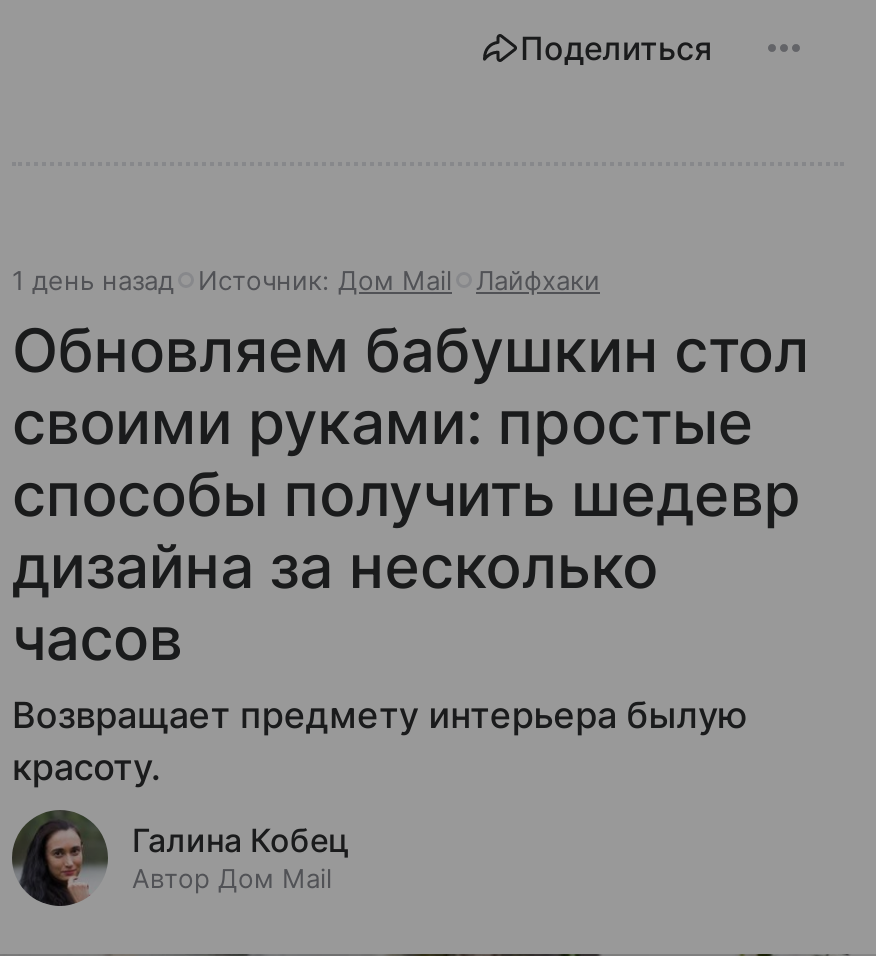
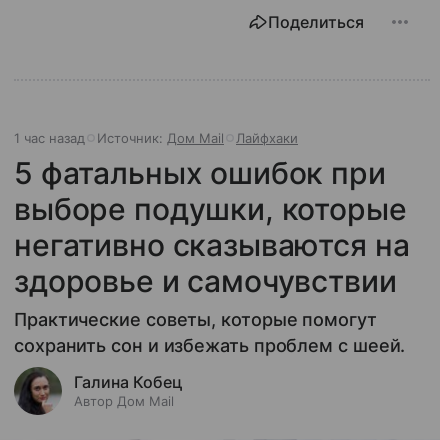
- 1 день назад Источник: Дом Mail Лайфхаки
+ 1 час назад Источник: Дом Mail Лайфхаки

- Обновляем бабушкин стол
- своими руками: простые
- способы получить шедевр
- дизайна за несколько
- часов
- Возвращает предмету интерьера былую
- красоту.
+ 5 фатальных ошибок при
+ выборе подушки, которые
+ негативно сказываются на
+ здоровье и самочувствии
+ Практические советы, которые помогут
+ сохранить сон и избежать проблем с шеей.
